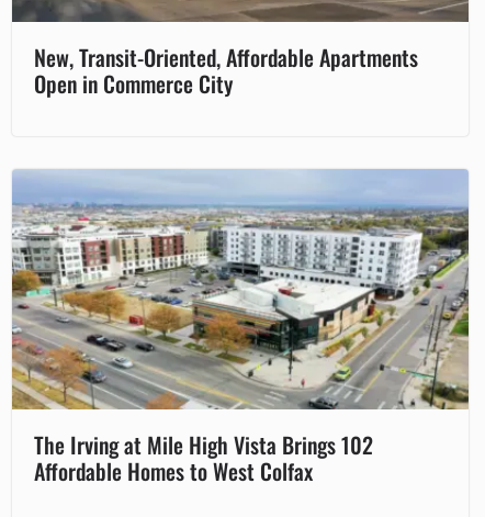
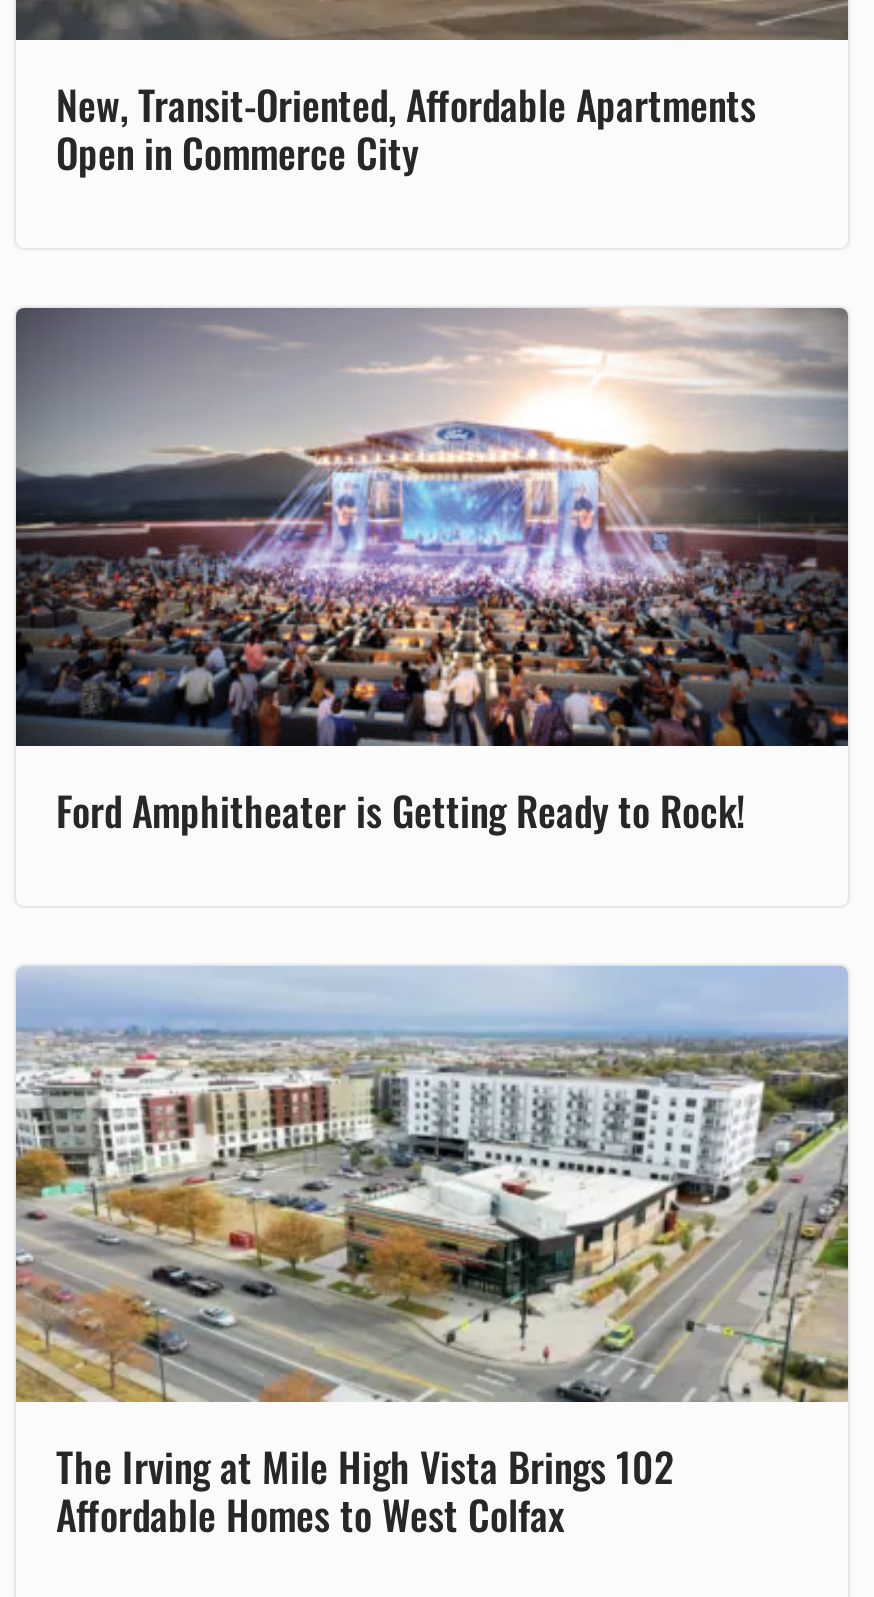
+ [image]
+ Ford Amphitheater is Getting Ready to Rock!
